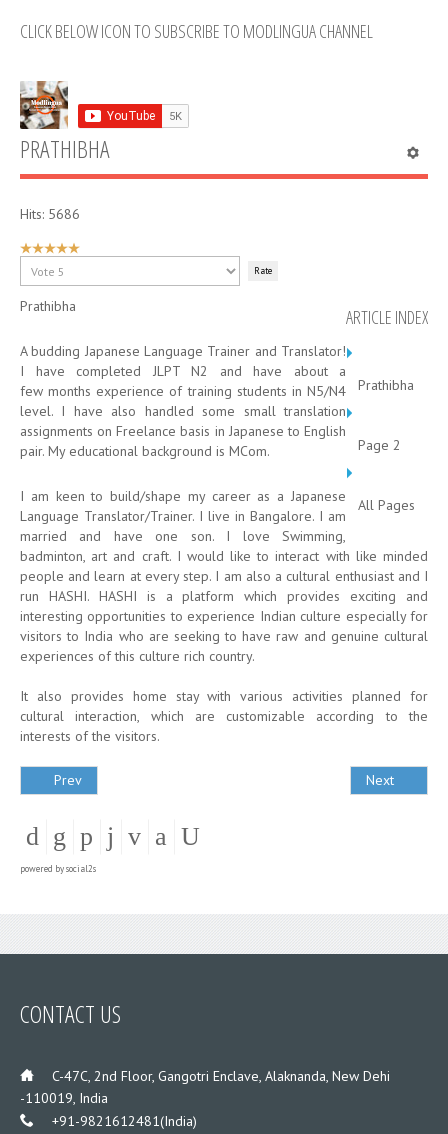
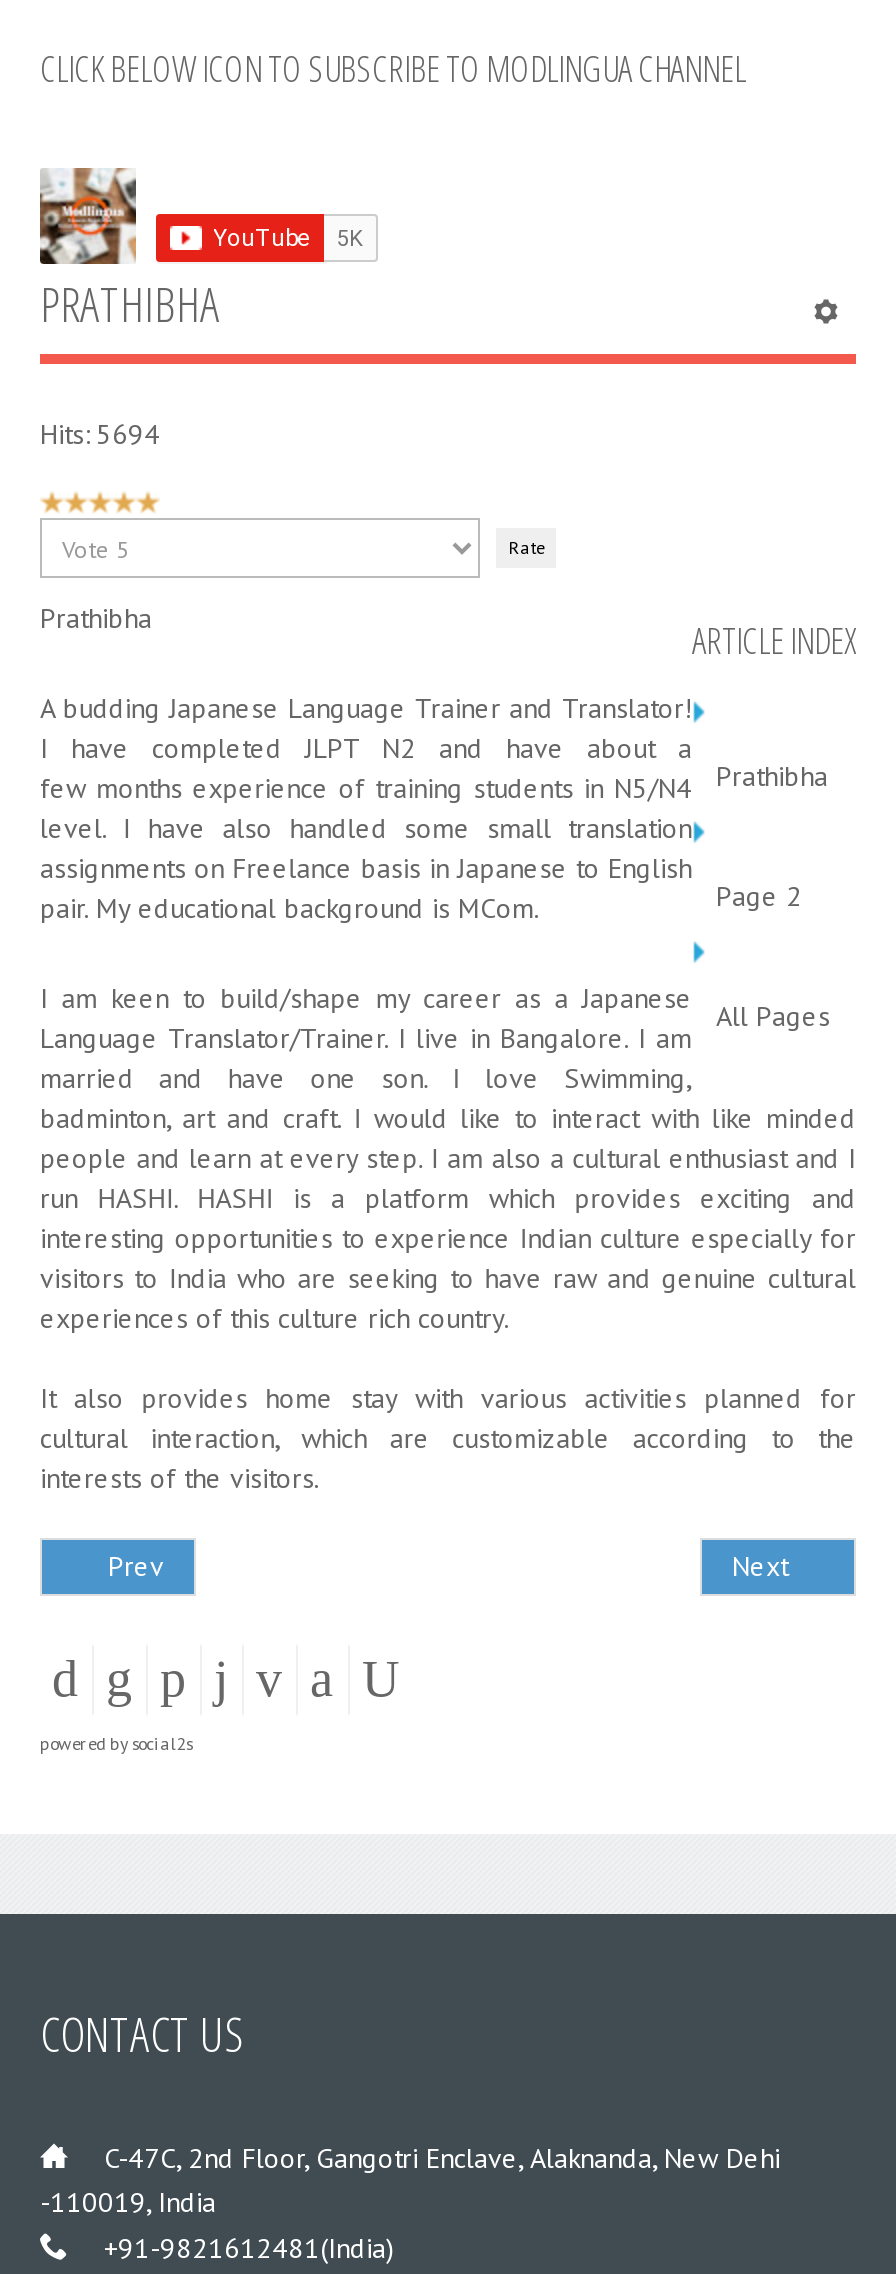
- Hits: 5686
+ Hits: 5694
